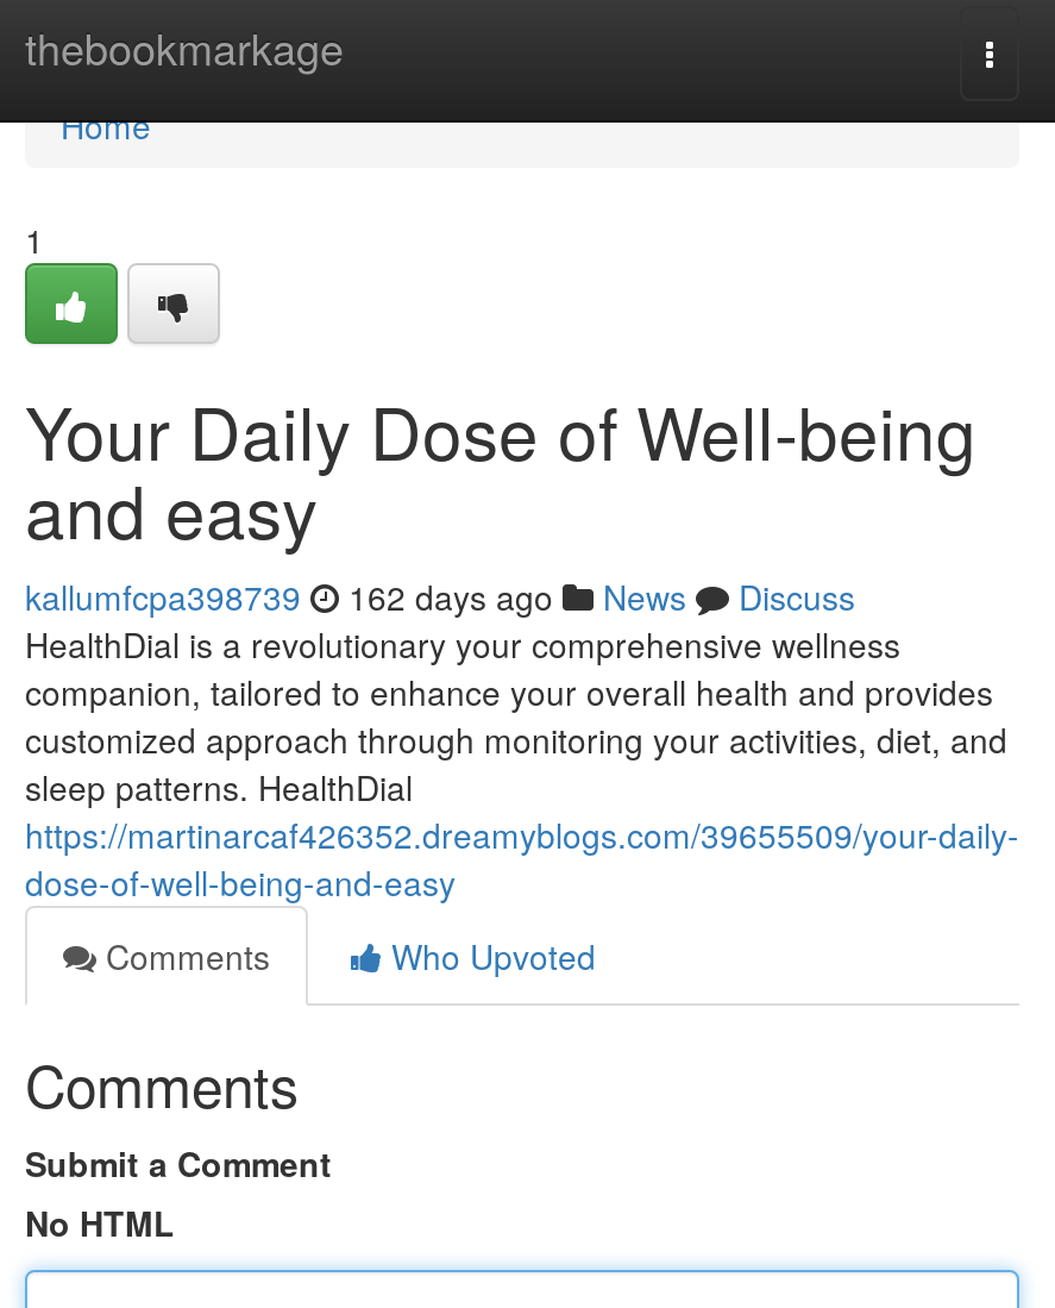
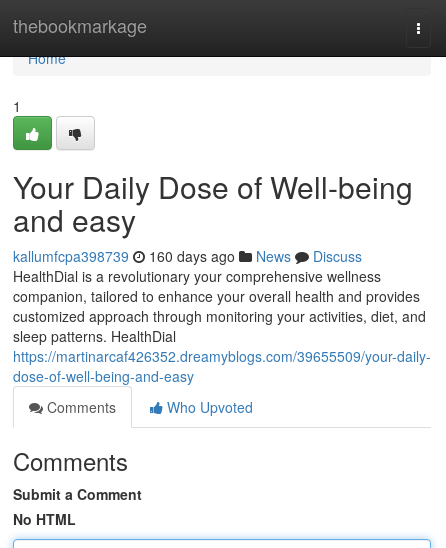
- kallumfcpa398739 162 days ago News Discuss
+ kallumfcpa398739 160 days ago News Discuss
